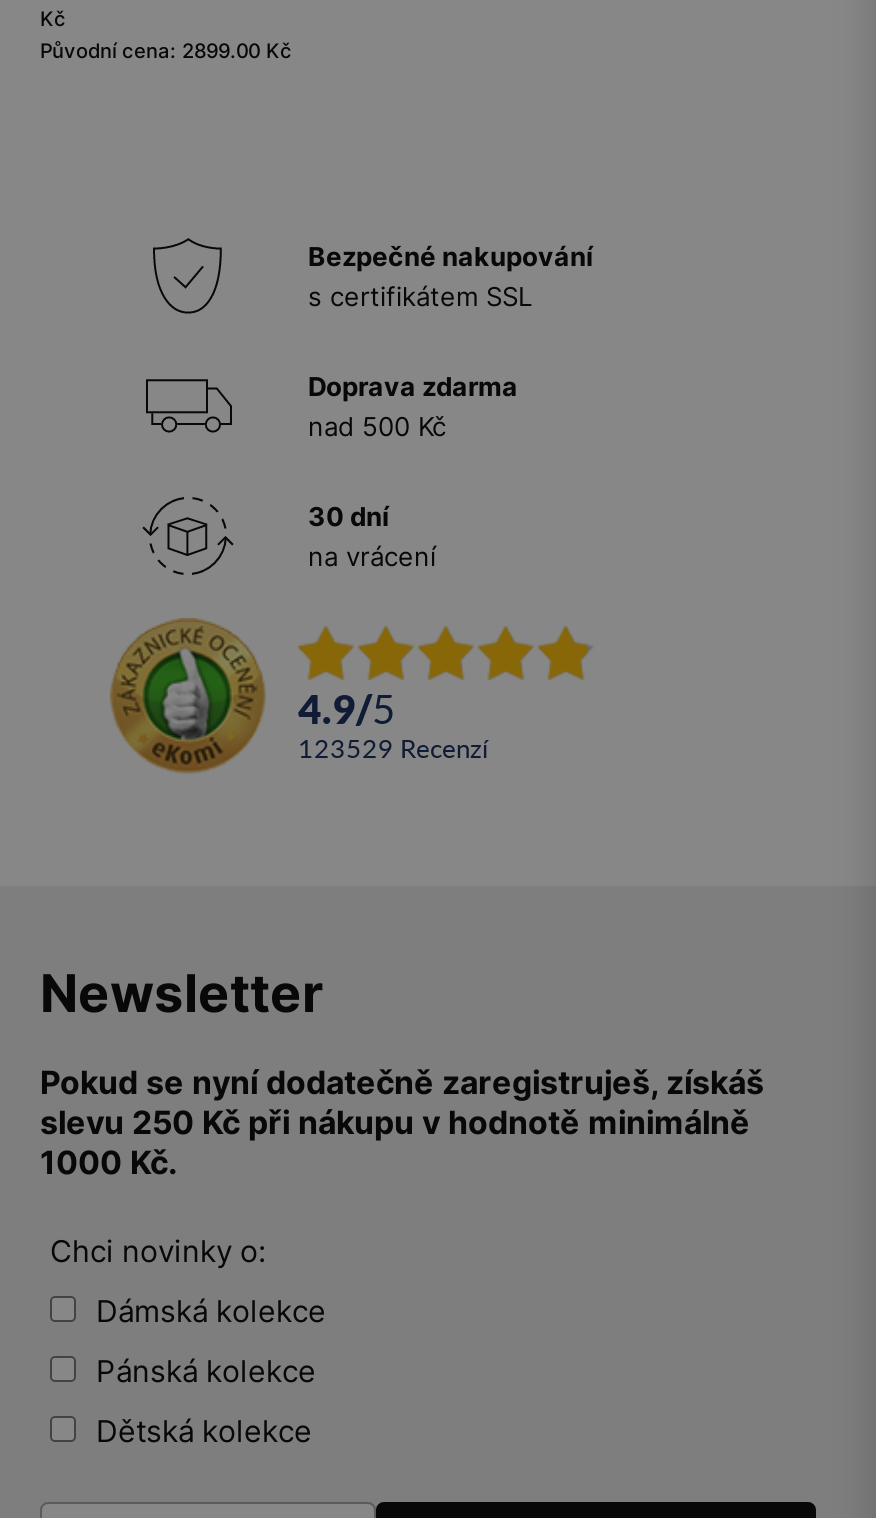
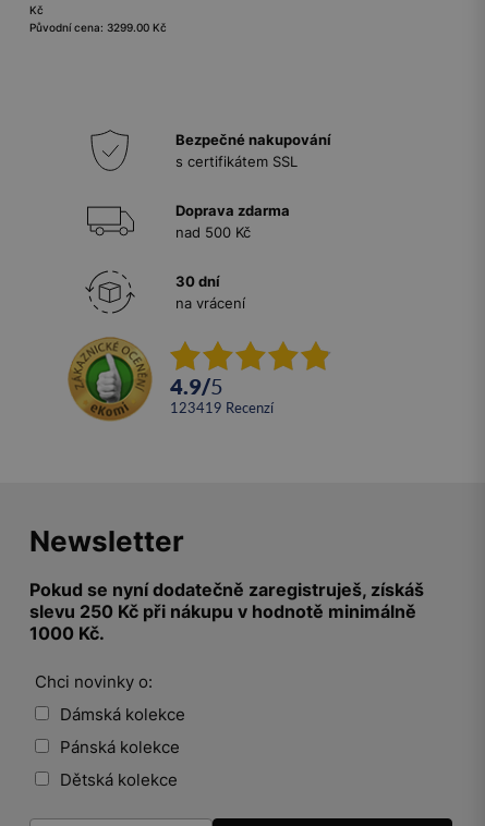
- Původní cena: 2899.00 Kč
+ Původní cena: 3299.00 Kč

- 123529 recenzí
+ 123419 recenzí
